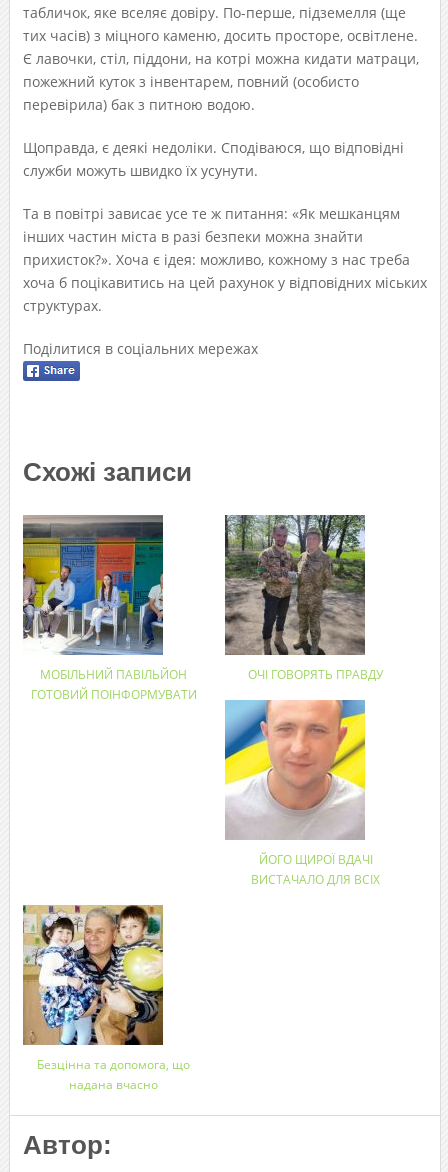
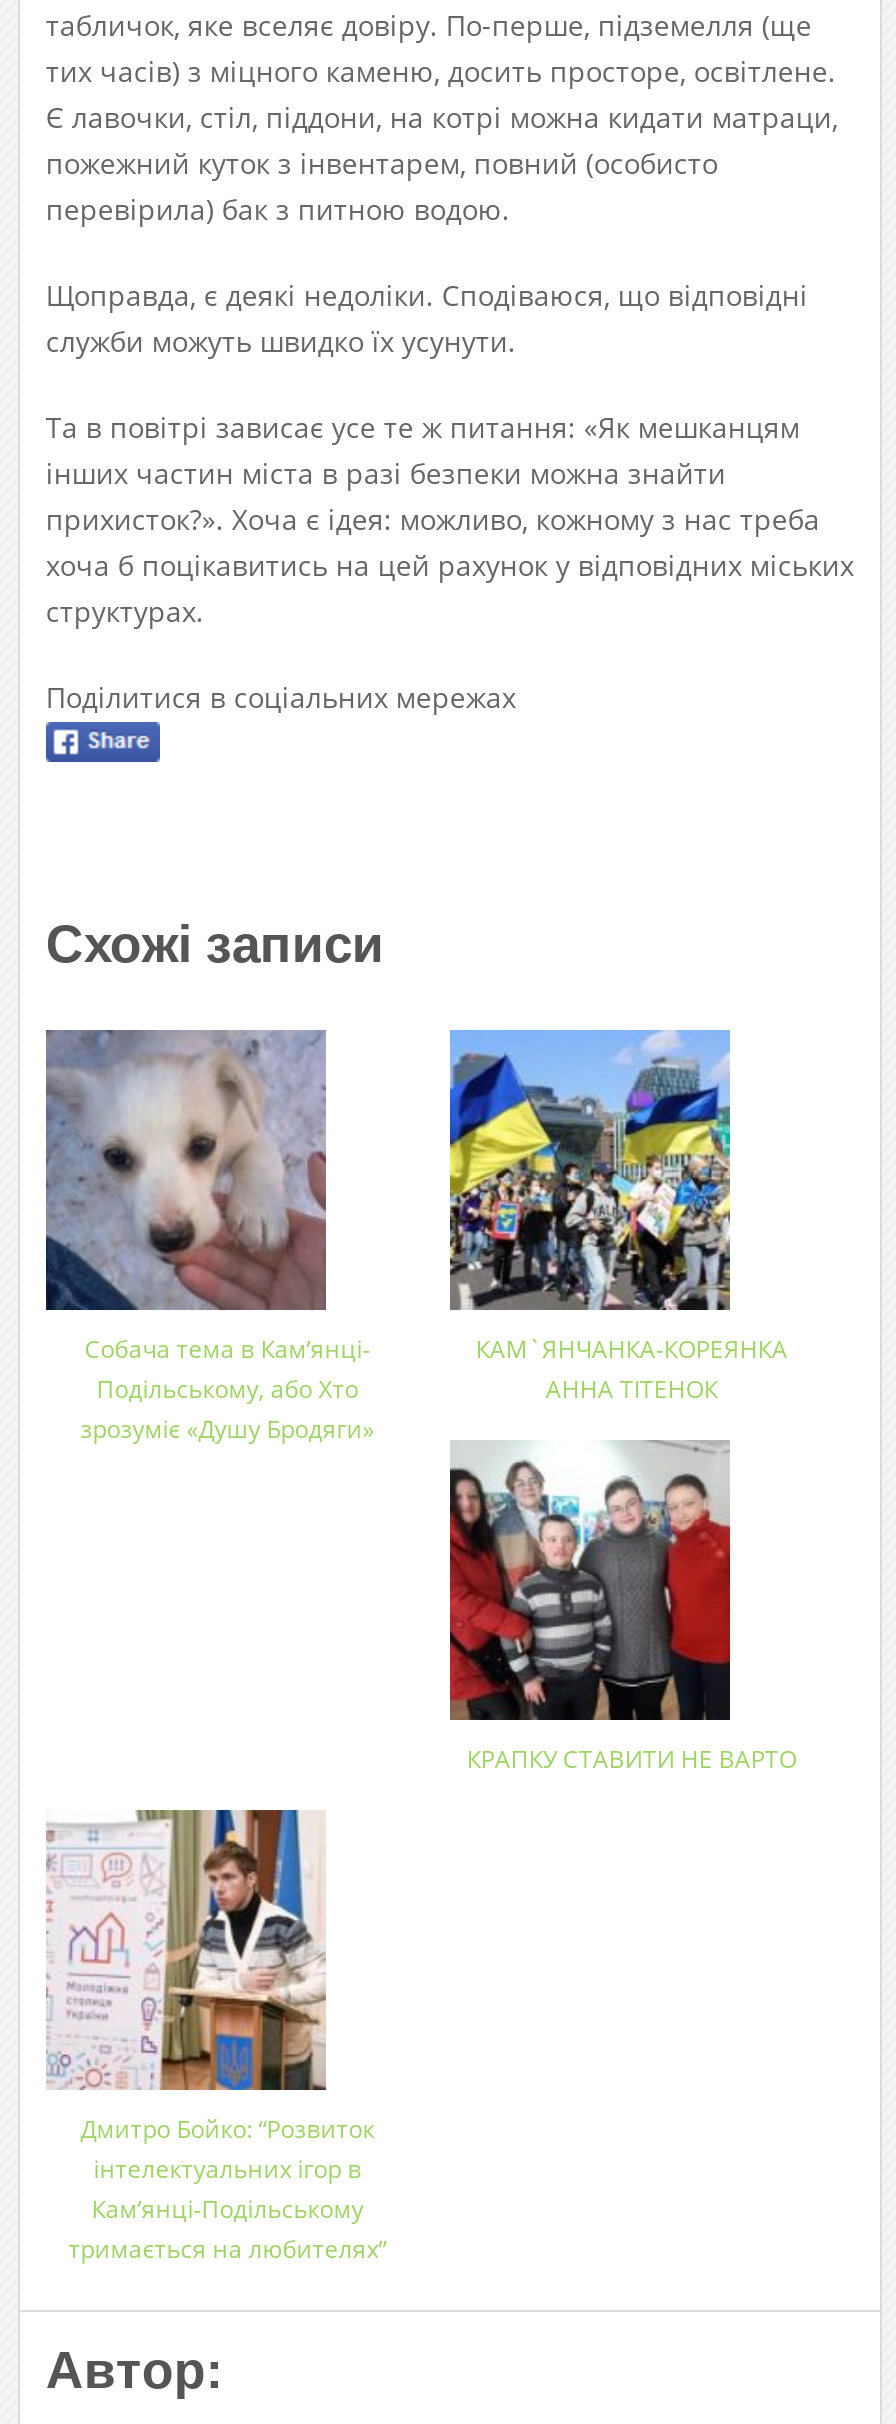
- [image]
- МОБІЛЬНИЙ ПАВІЛЬЙОН
- ГОТОВИЙ ПОІНФОРМУВАТИ
+ [image]
+ Собача тема в Кам’янці-
+ Подільському, або Хто
+ зрозуміє «Душу Бродяги»

- [image]
+ [image]

- ОЧІ ГОВОРЯТЬ ПРАВДУ
+ КАМ`ЯНЧАНКА-КОРЕЯНКА
+ АННА ТІТЕНОК

- [image]
- ЙОГО ЩИРОЇ ВДАЧІ
- ВИСТАЧАЛО ДЛЯ ВСІХ
+ [image]
+ КРАПКУ СТАВИТИ НЕ ВАРТО

- [image]
- Безцінна та допомога, що
- надана вчасно
+ [image]
+ Дмитро Бойко: “Розвиток
+ інтелектуальних ігор в
+ Кам’янці-Подільському
+ тримається на любителях”
